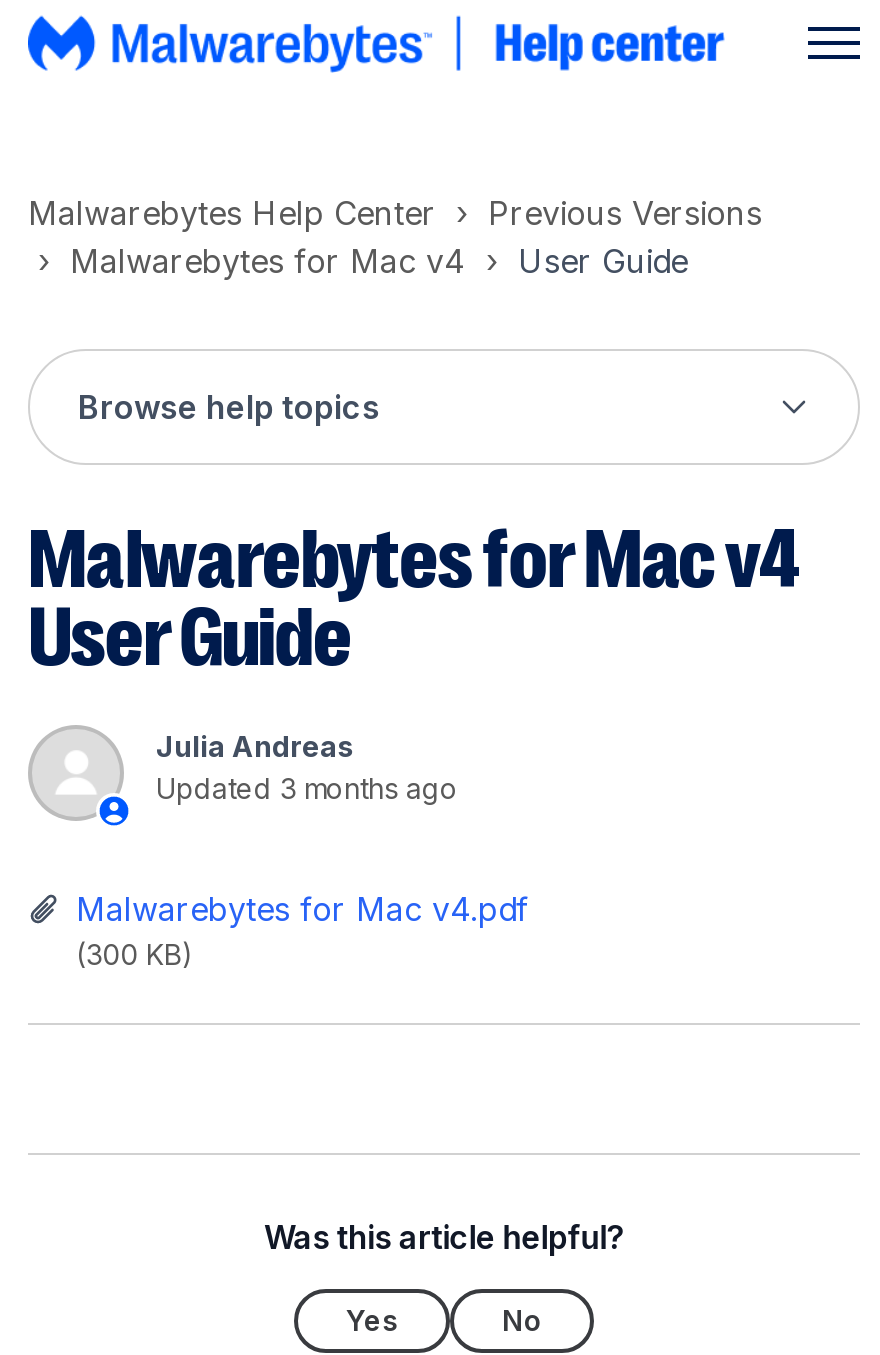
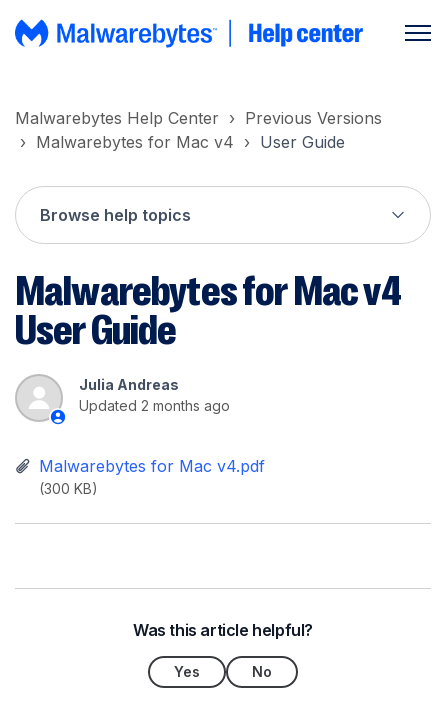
- Updated 3 months ago
+ Updated 2 months ago
